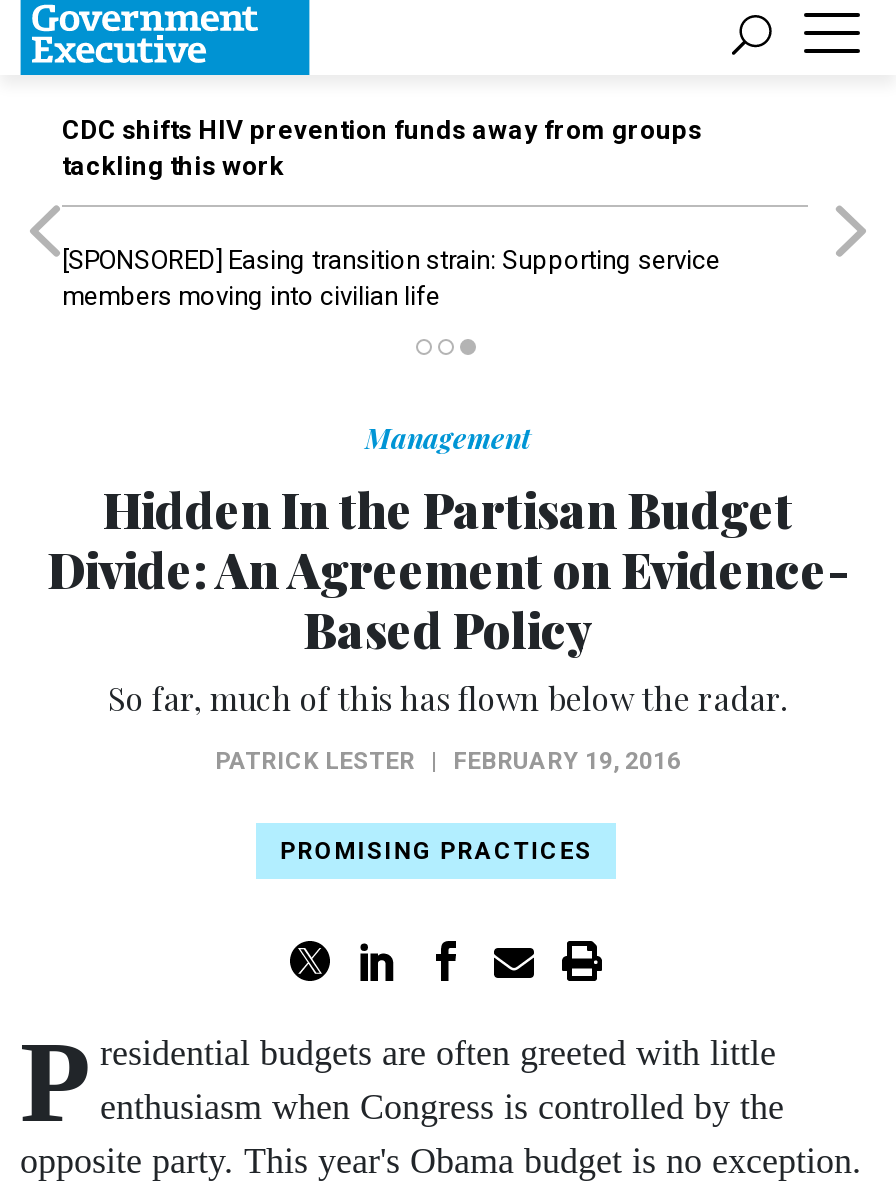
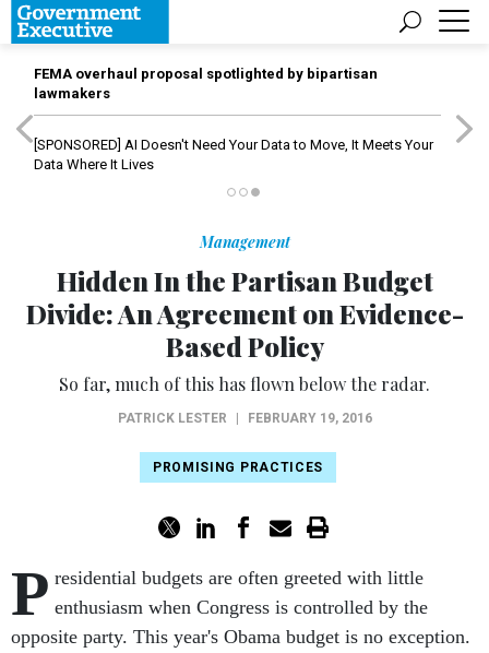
- CDC shifts HIV prevention funds away from groups
- tackling this work
+ FEMA overhaul proposal spotlighted by bipartisan
+ lawmakers

- [SPONSORED] Easing transition strain: Supporting service
- members moving into civilian life
+ [SPONSORED] AI Doesn't Need Your Data to Move, It Meets Your
+ Data Where It Lives
